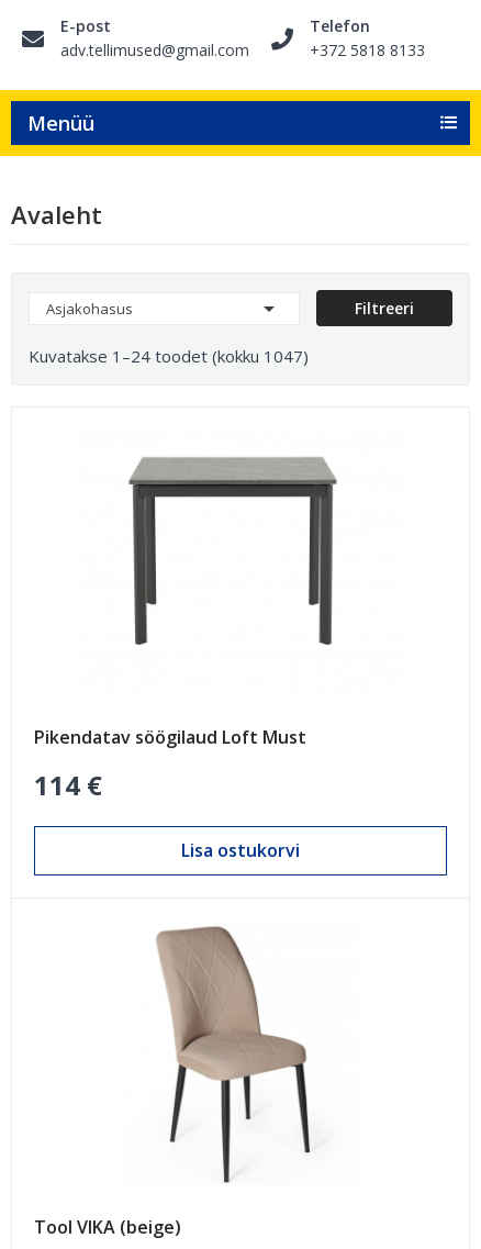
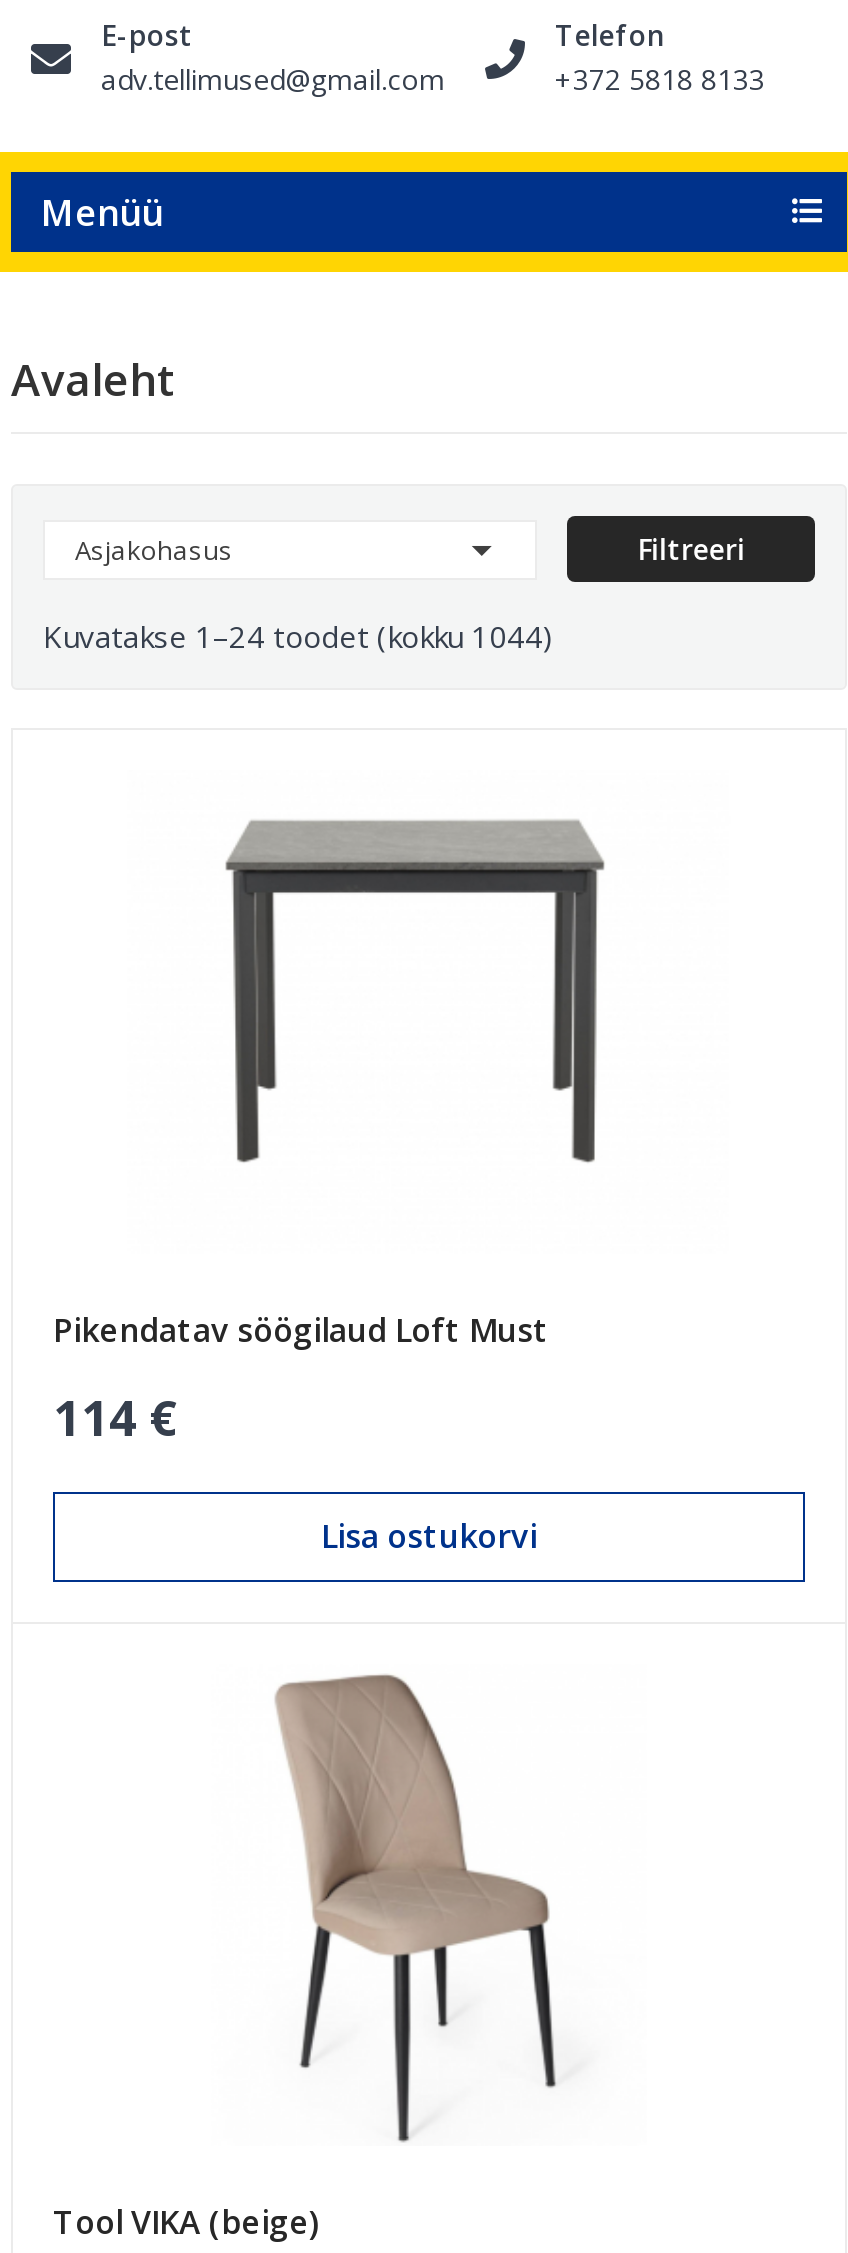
- Kuvatakse 1–24 toodet (kokku 1047)
+ Kuvatakse 1–24 toodet (kokku 1044)
